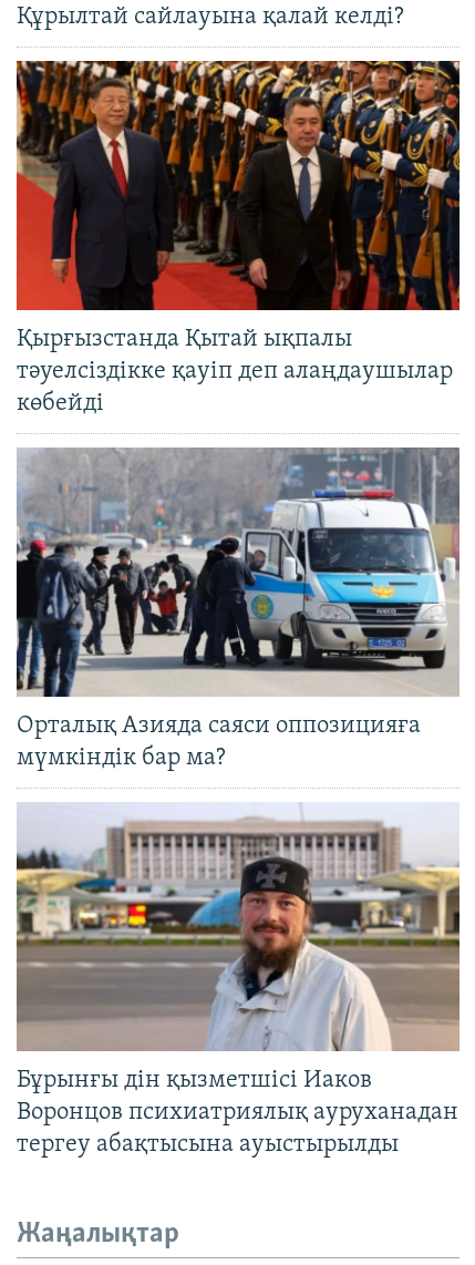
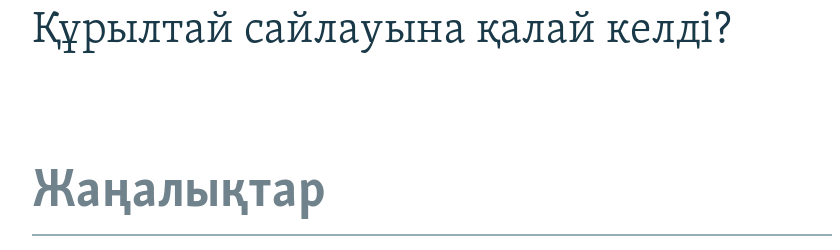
- [image]
- Қырғызстанда Қытай ықпалы
- тәуелсіздікке қауіп деп алаңдаушылар
- көбейді

- [image]
- Орталық Азияда саяси оппозицияға
- мүмкіндік бар ма?

- [image]
- Бұрынғы дін қызметшісі Иаков
- Воронцов психиатриялық ауруханадан
- тергеу абақтысына ауыстырылды
